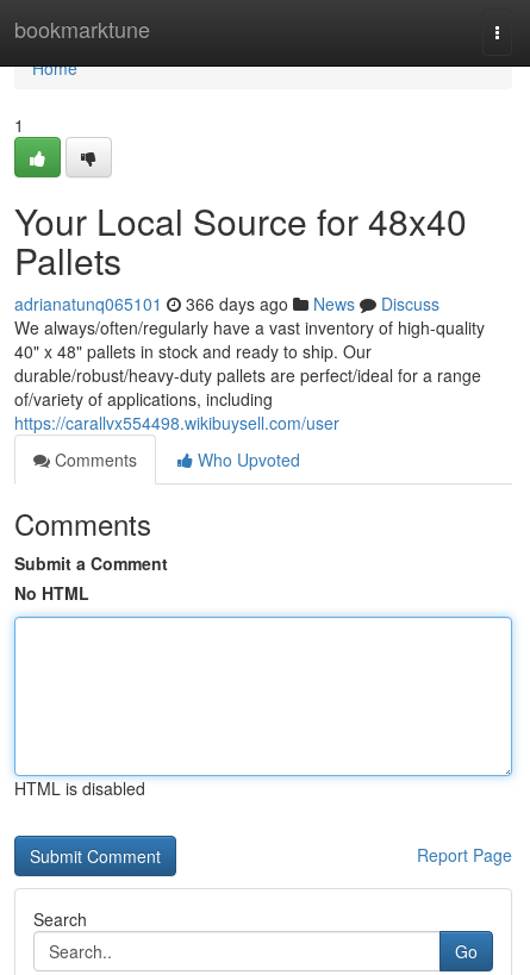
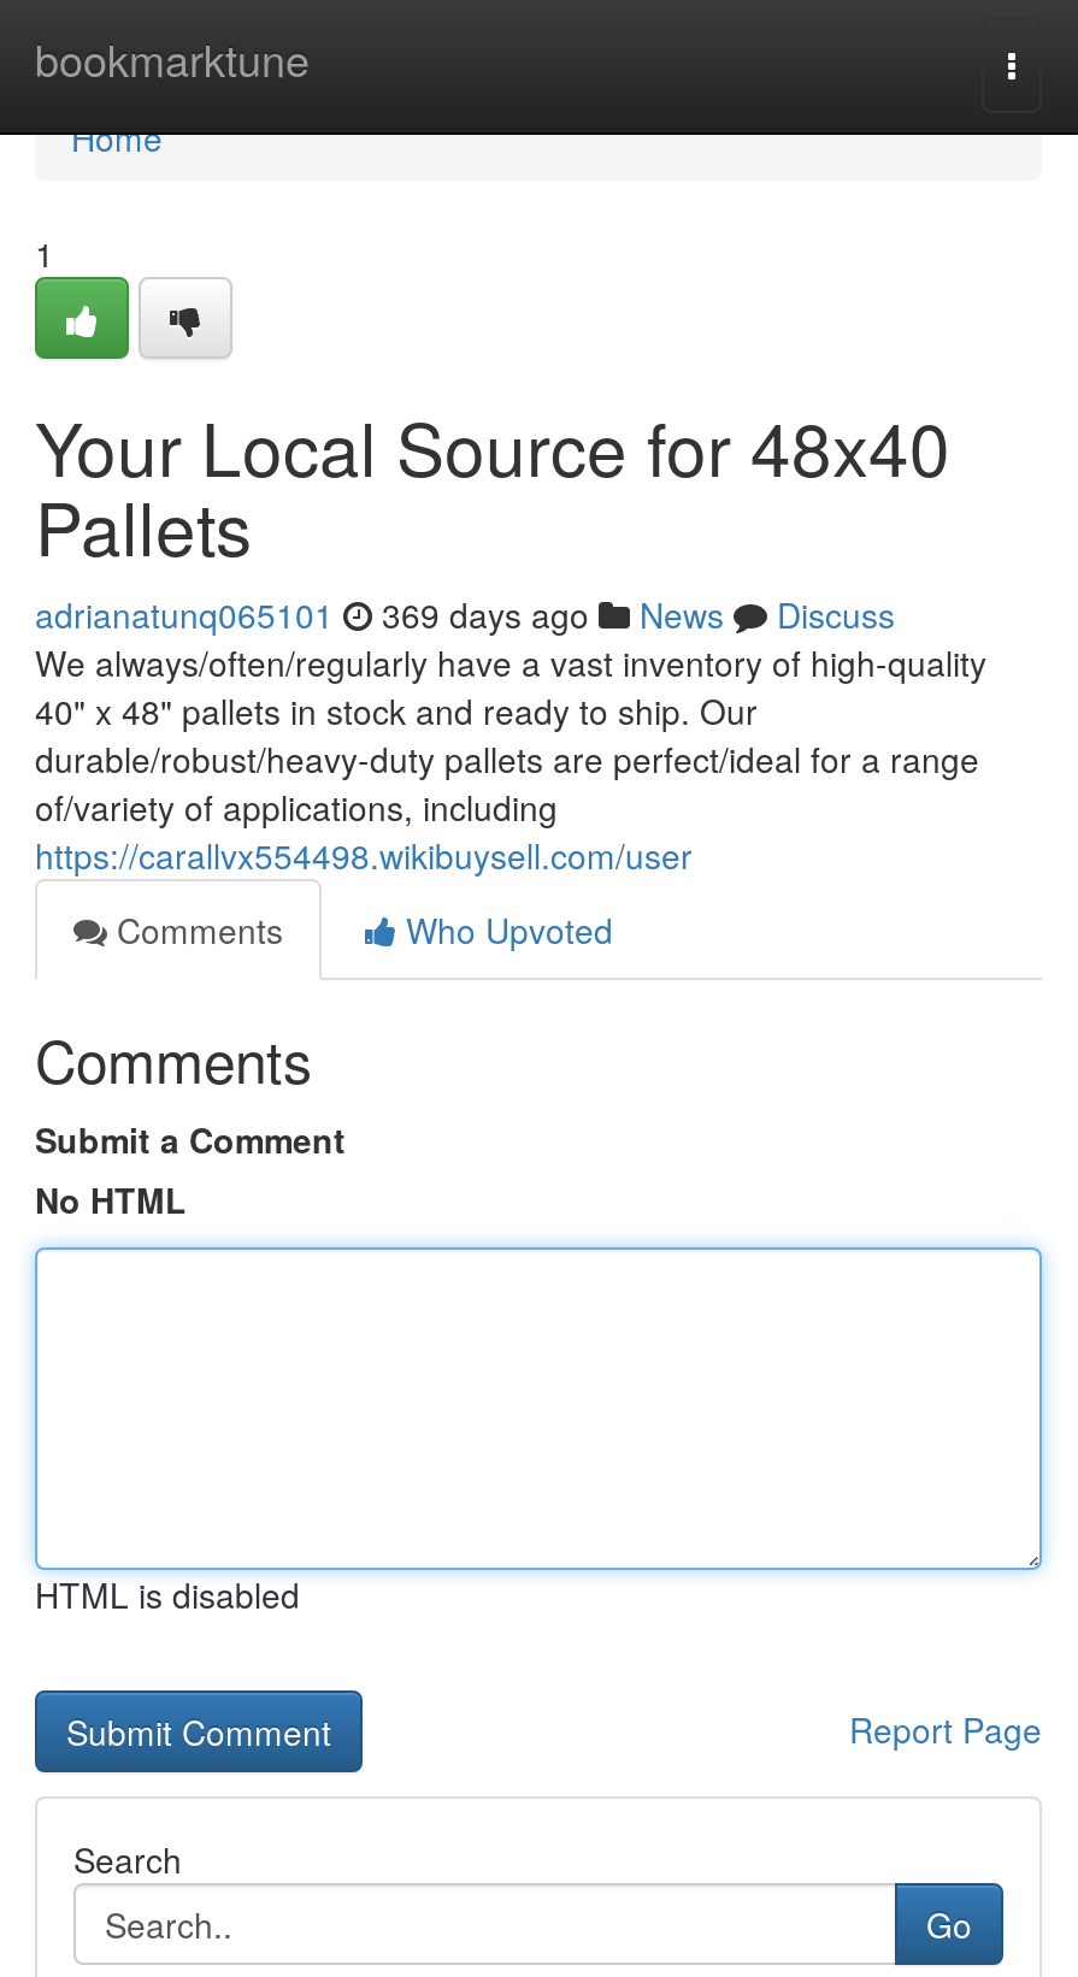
- adrianatunq065101 366 days ago News Discuss
+ adrianatunq065101 369 days ago News Discuss
